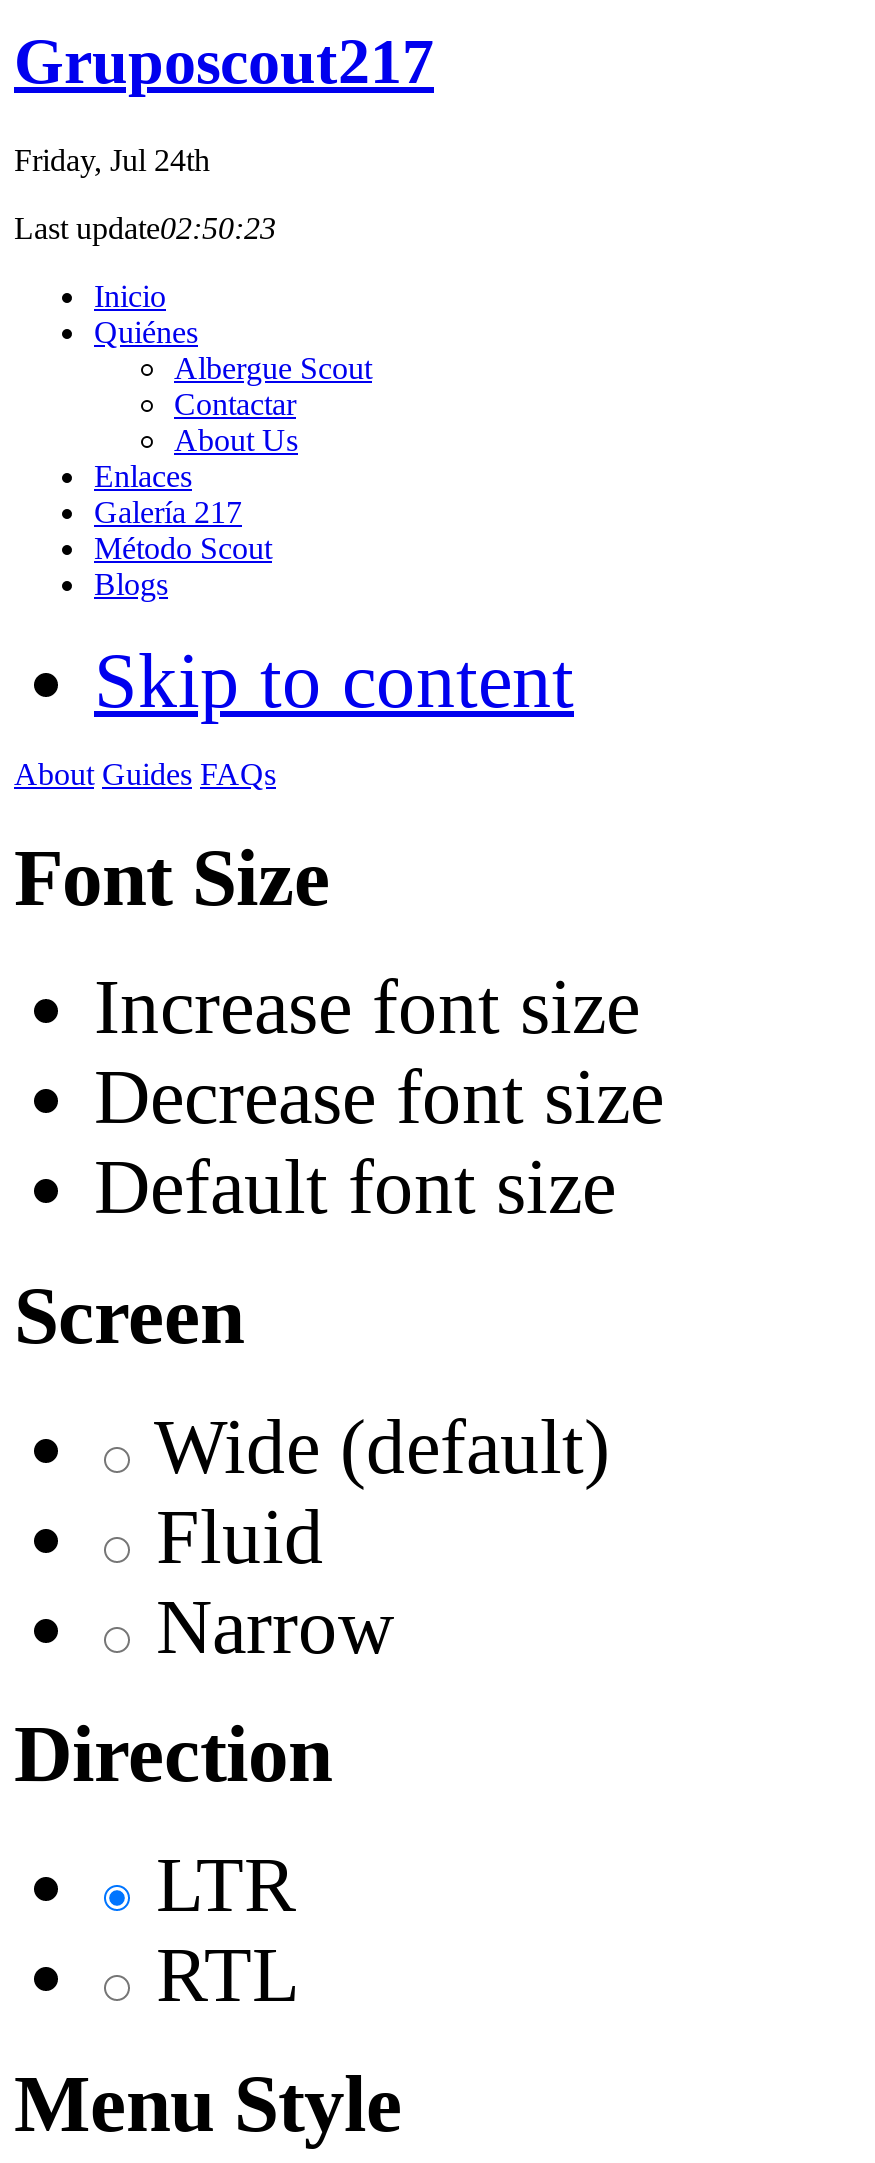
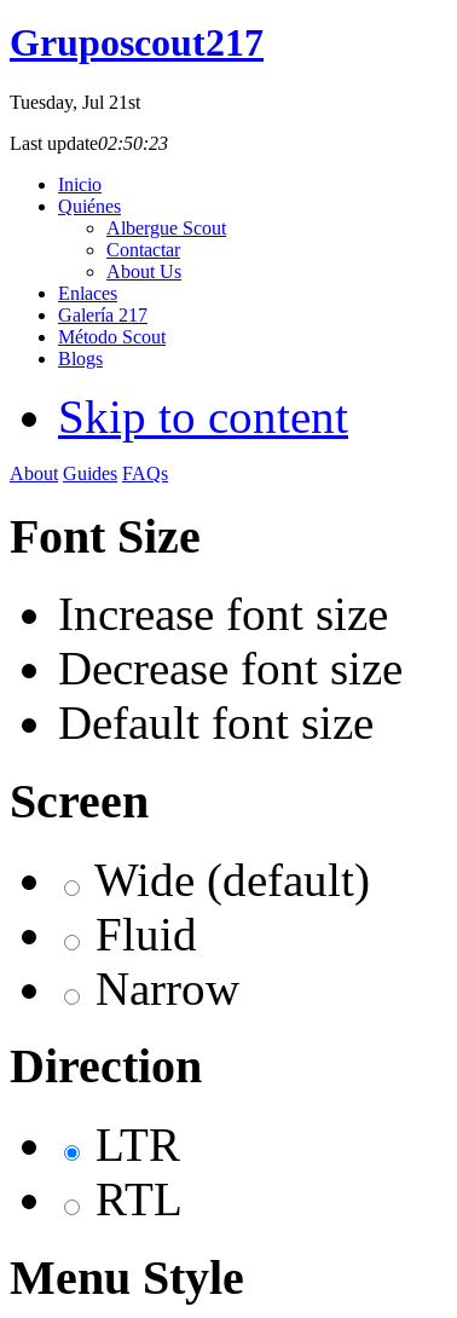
- Friday, Jul 24th
+ Tuesday, Jul 21st
